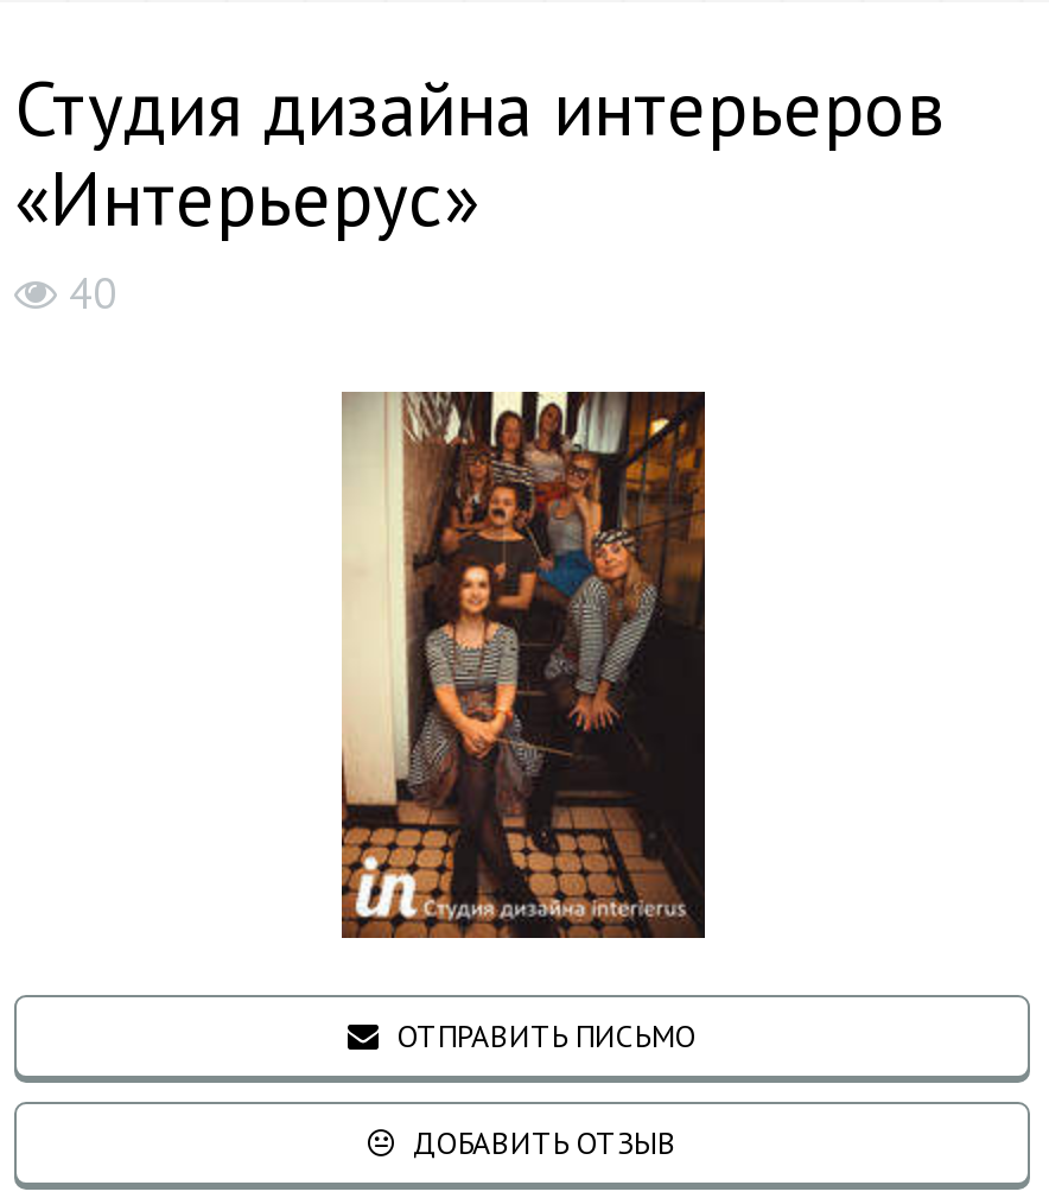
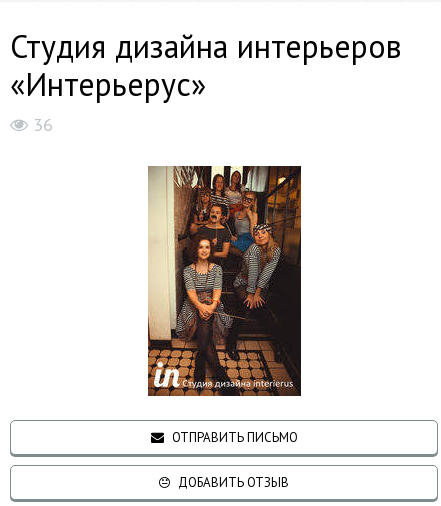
- 40
+ 36
